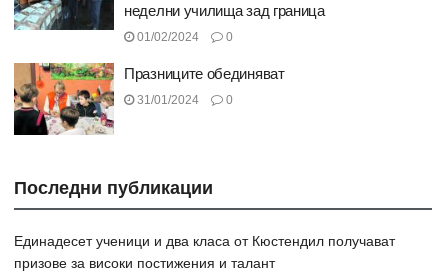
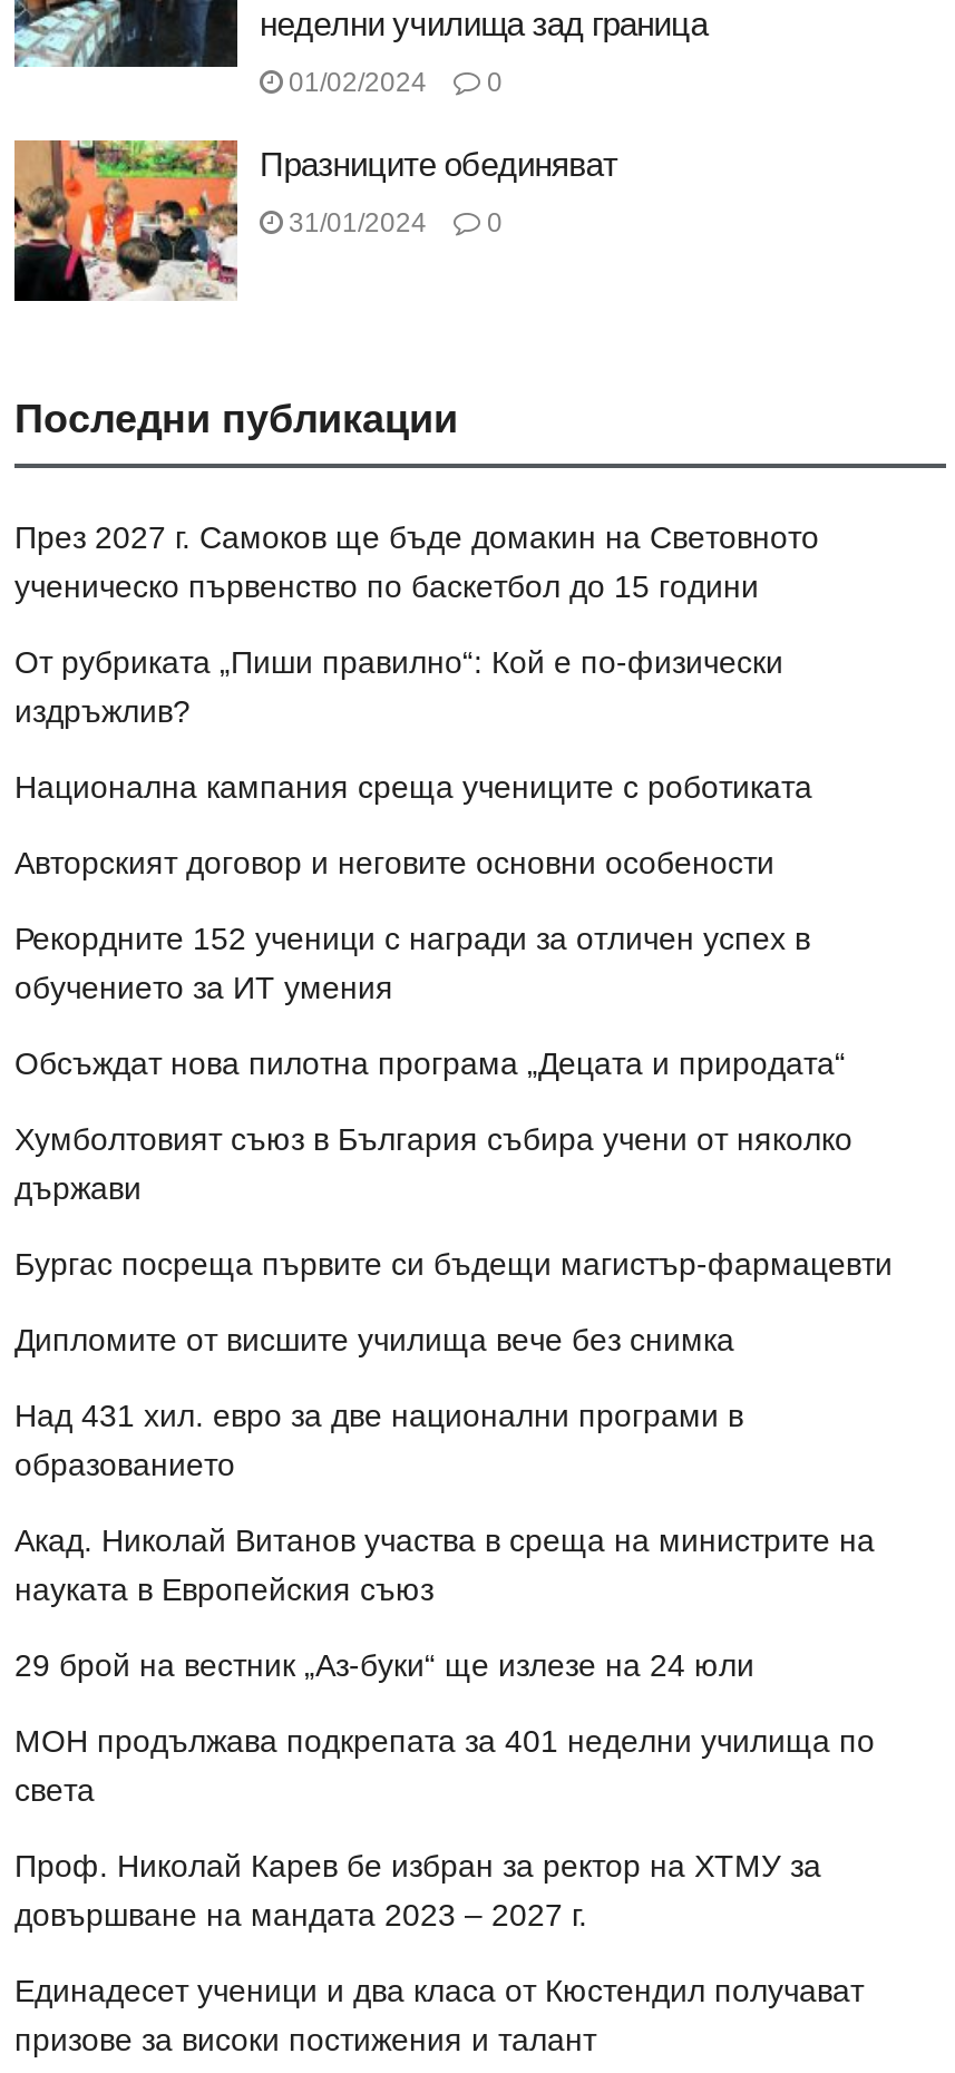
+ През 2027 г. Самоков ще бъде домакин на Световното
+ ученическо първенство по баскетбол до 15 години
+ От рубриката „Пиши правилно“: Кой е по-физически
+ издръжлив?
+ Национална кампания среща учениците с роботиката
+ Авторският договор и неговите основни особености
+ Рекордните 152 ученици с награди за отличен успех в
+ обучението за ИТ умения
+ Обсъждат нова пилотна програма „Децата и природата“
+ Хумболтовият съюз в България събира учени от няколко
+ държави
+ Бургас посреща първите си бъдещи магистър-фармацевти
+ Дипломите от висшите училища вече без снимка
+ Над 431 хил. евро за две национални програми в
+ образованието
+ Акад. Николай Витанов участва в среща на министрите на
+ науката в Европейския съюз
+ 29 брой на вестник „Аз-буки“ ще излезе на 24 юли
+ МОН продължава подкрепата за 401 неделни училища по
+ света
+ Проф. Николай Карев бе избран за ректор на ХТМУ за
+ довършване на мандата 2023 – 2027 г.
